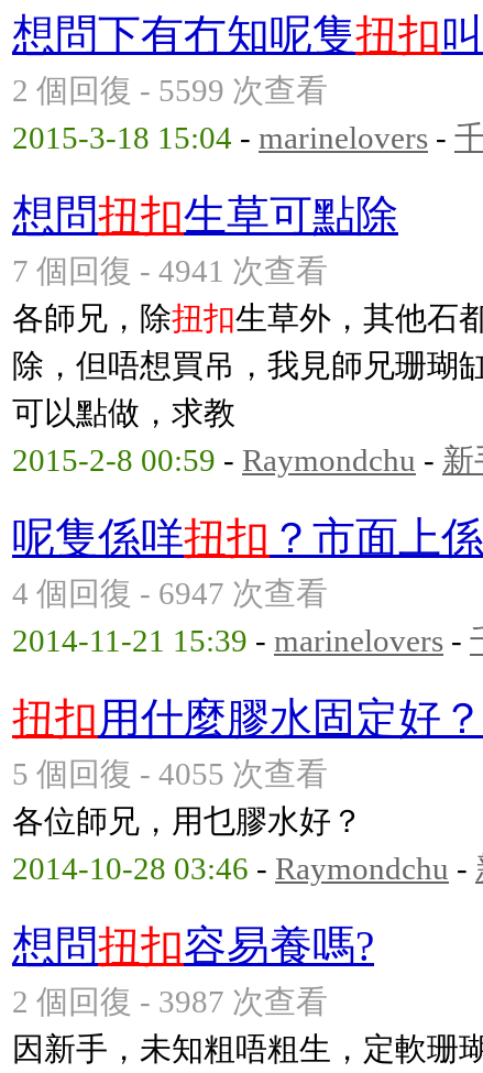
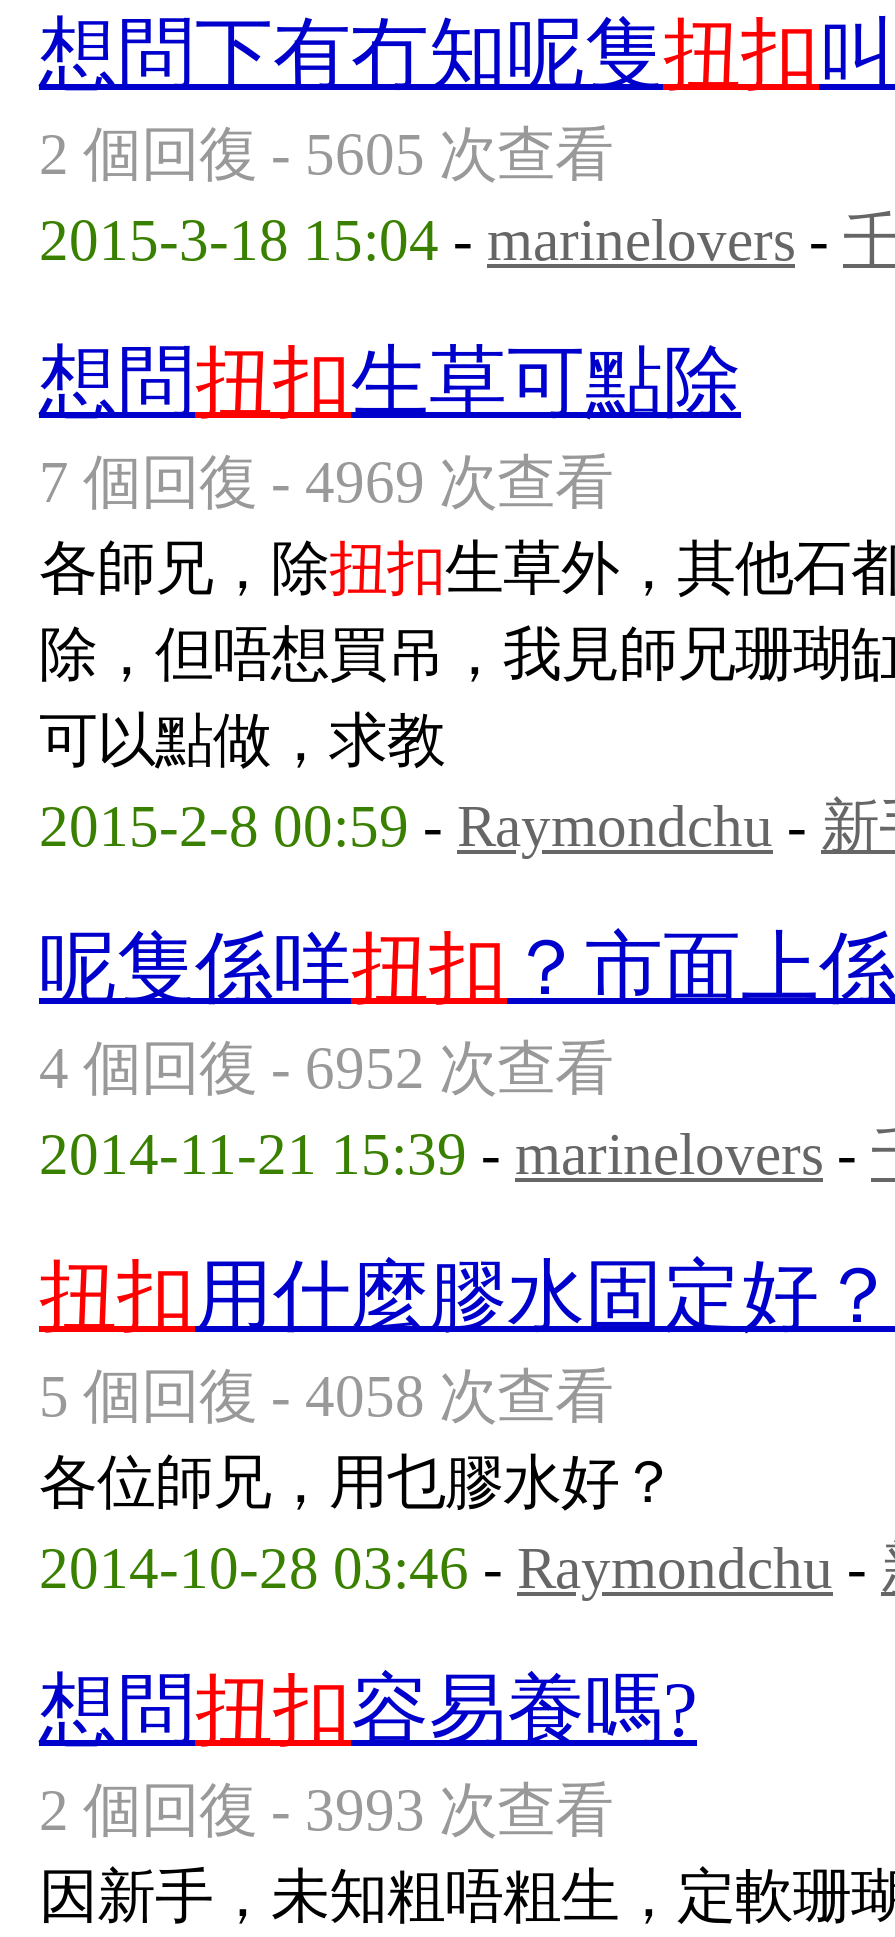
- 2 個回復 - 5599 次查看
+ 2 個回復 - 5605 次查看

- 7 個回復 - 4941 次查看
+ 7 個回復 - 4969 次查看

- 4 個回復 - 6947 次查看
+ 4 個回復 - 6952 次查看

- 5 個回復 - 4055 次查看
+ 5 個回復 - 4058 次查看

- 2 個回復 - 3987 次查看
+ 2 個回復 - 3993 次查看
